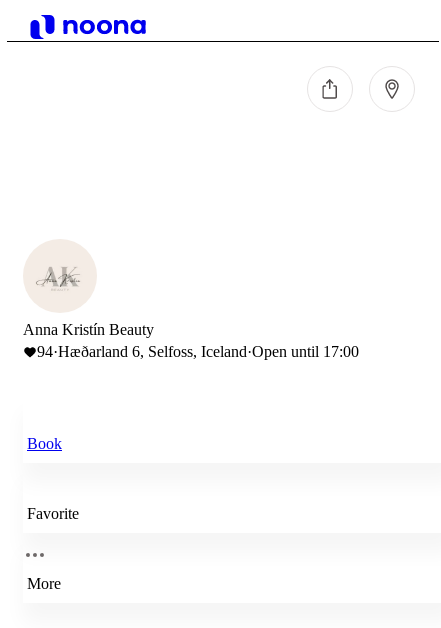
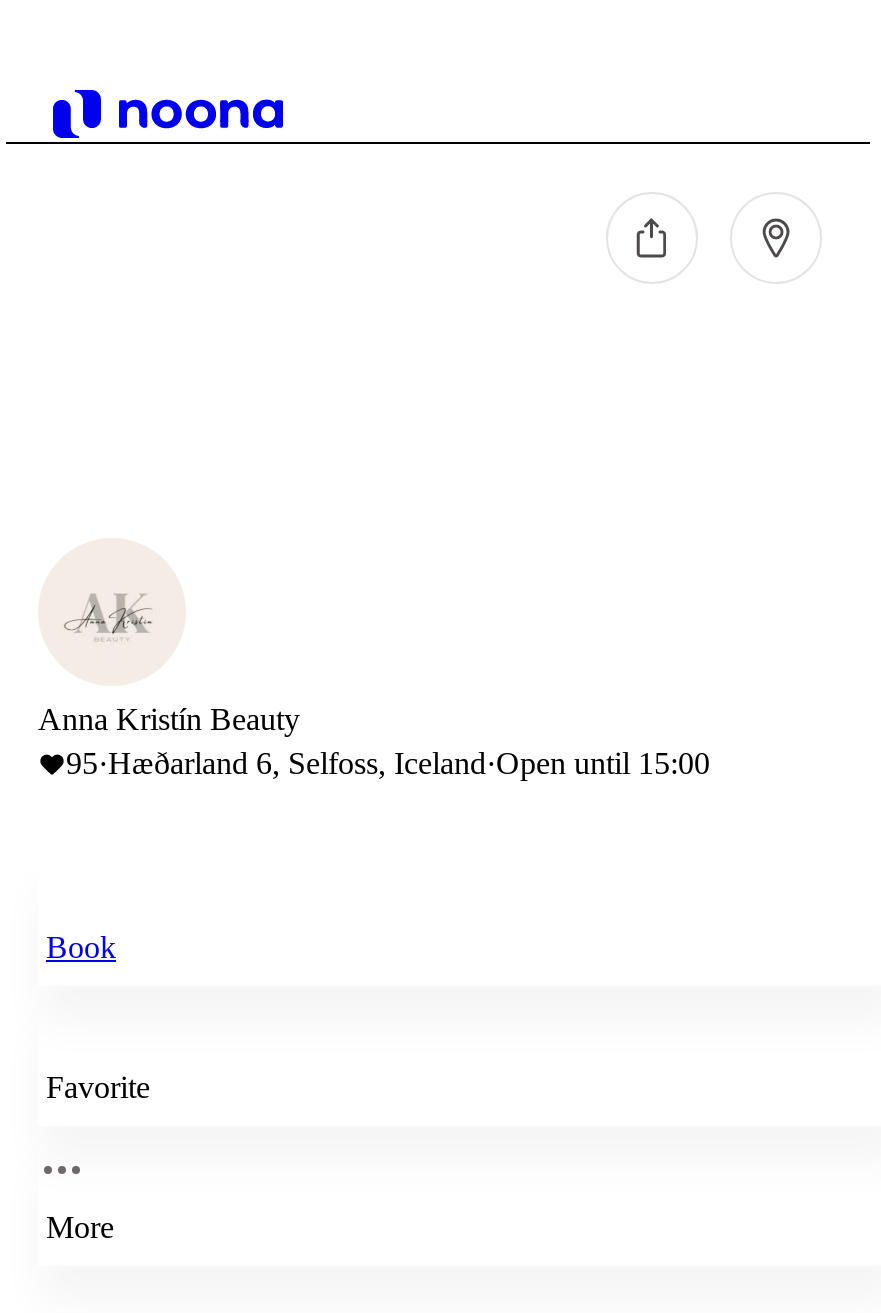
- 94·Hæðarland 6, Selfoss, Iceland·Open until 17:00
+ 95·Hæðarland 6, Selfoss, Iceland·Open until 15:00
